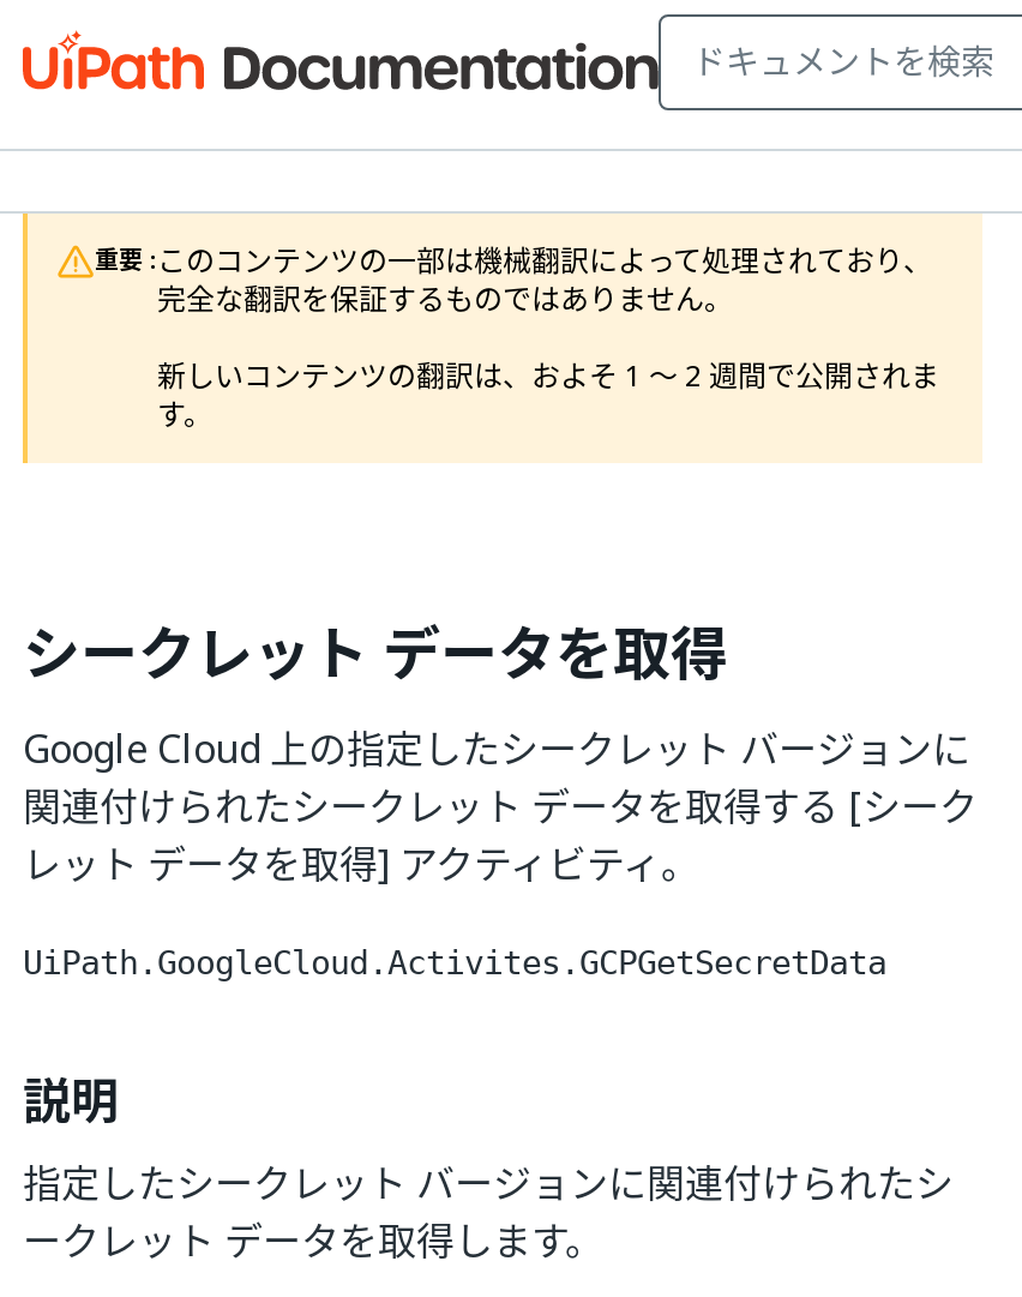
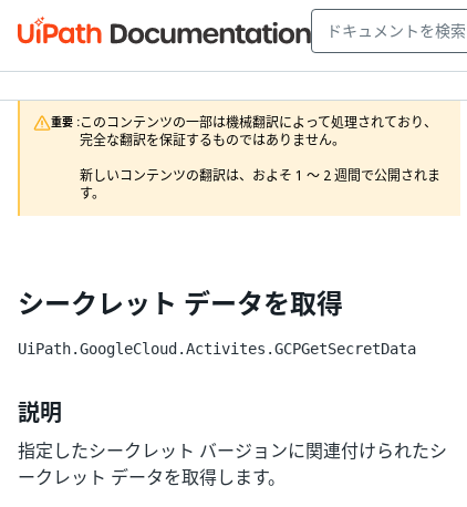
- Google Cloud 上の指定したシークレット バージョンに
- 関連付けられたシークレット データを取得する [シーク
- レット データを取得] アクティビティ。
